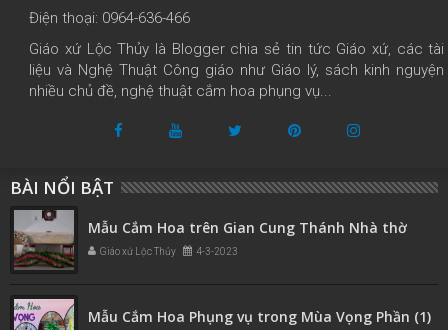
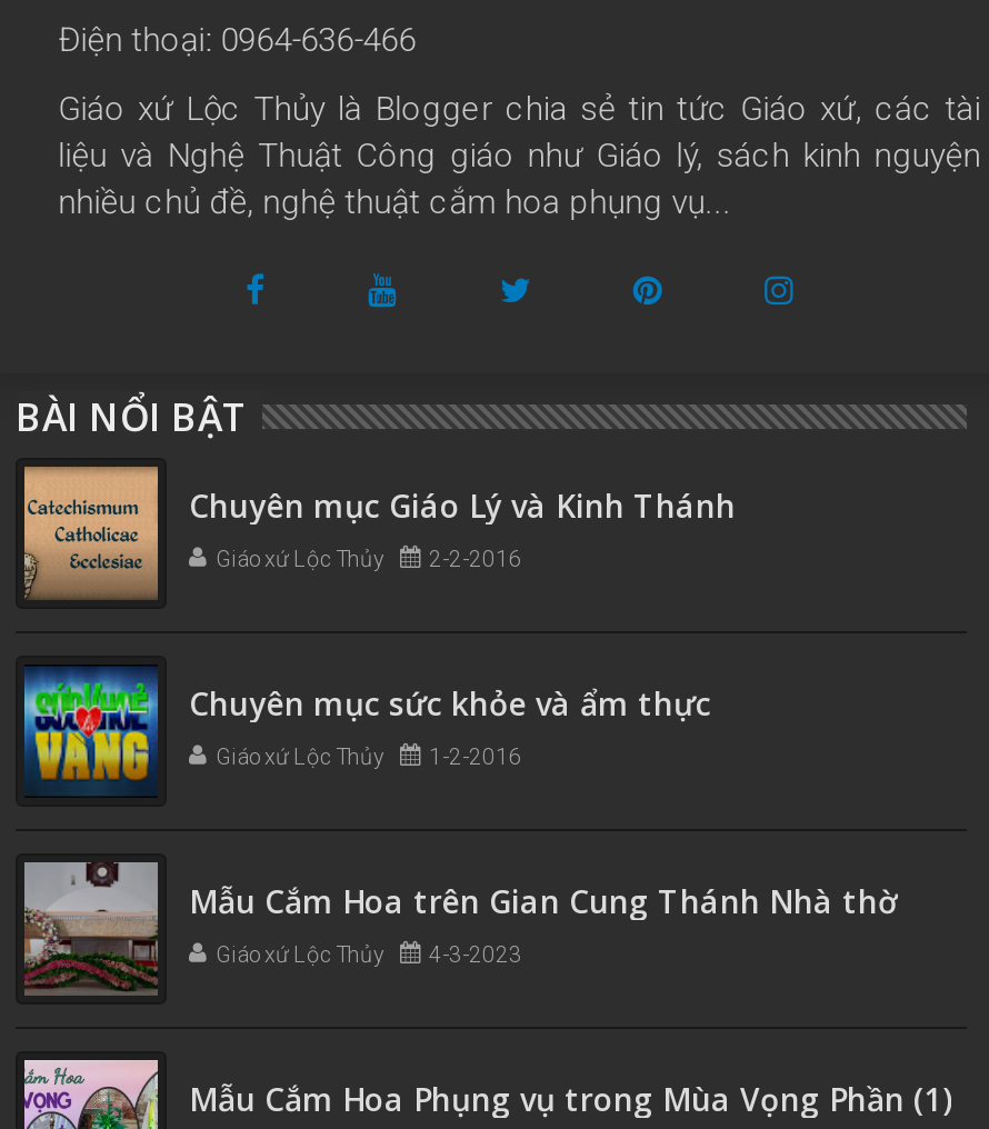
+ [image]
+ Chuyên mục Giáo Lý và Kinh Thánh
+ Giáo xứ Lộc Thủy
+ 2-2-2016

+ [image]
+ Chuyên mục sức khỏe và ẩm thực
+ Giáo xứ Lộc Thủy
+ 1-2-2016
